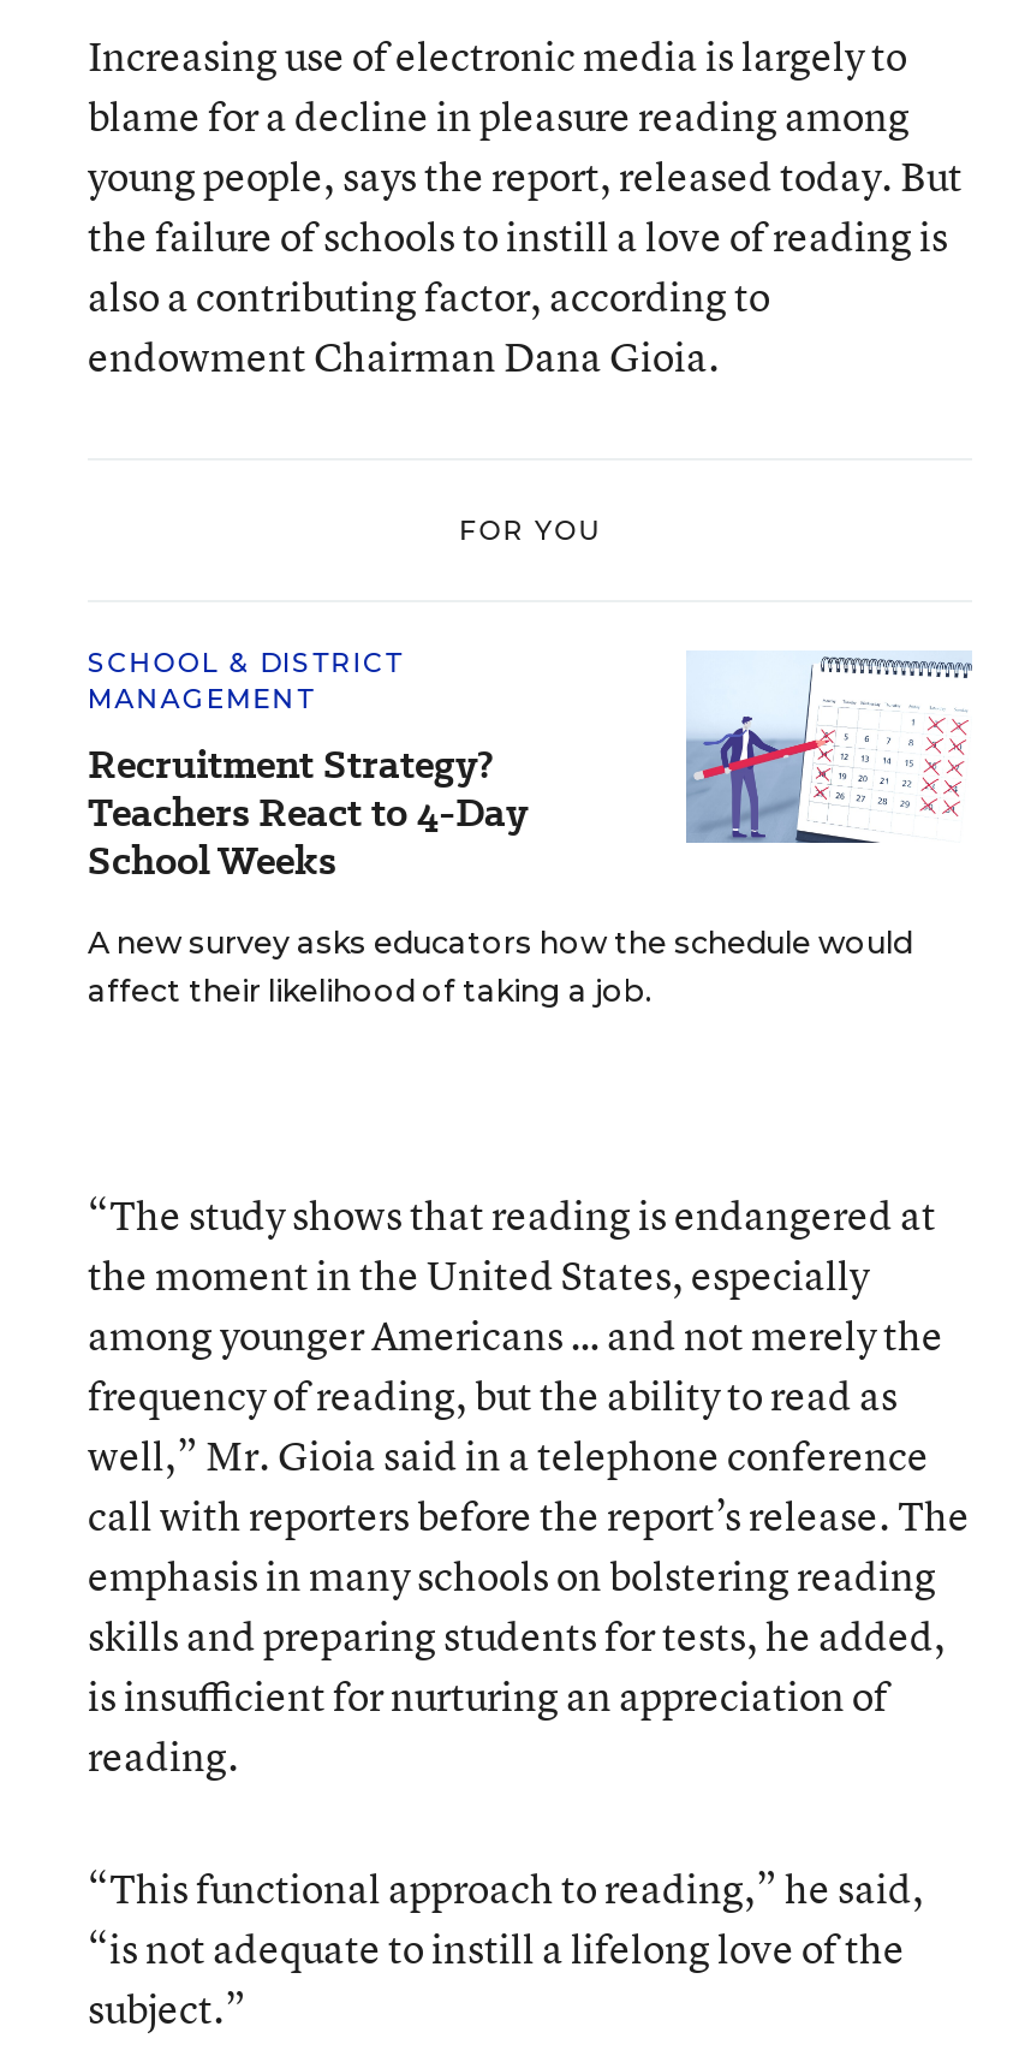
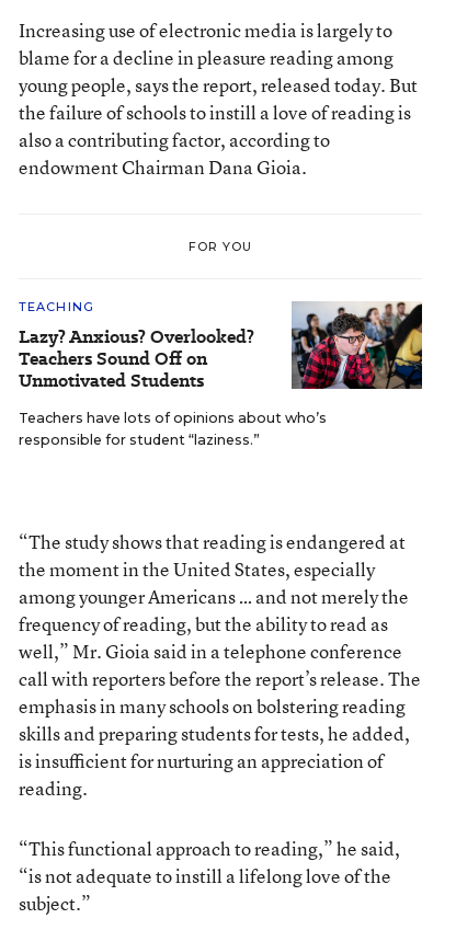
- SCHOOL & DISTRICT
- MANAGEMENT
- Recruitment Strategy?
- Teachers React to 4-Day
- School Weeks
+ TEACHING
+ Lazy? Anxious? Overlooked?
+ Teachers Sound Off on
+ Unmotivated Students

- [image]
- A new survey asks educators how the schedule would
- affect their likelihood of taking a job.
+ [image]
+ Teachers have lots of opinions about who’s
+ responsible for student “laziness.”
